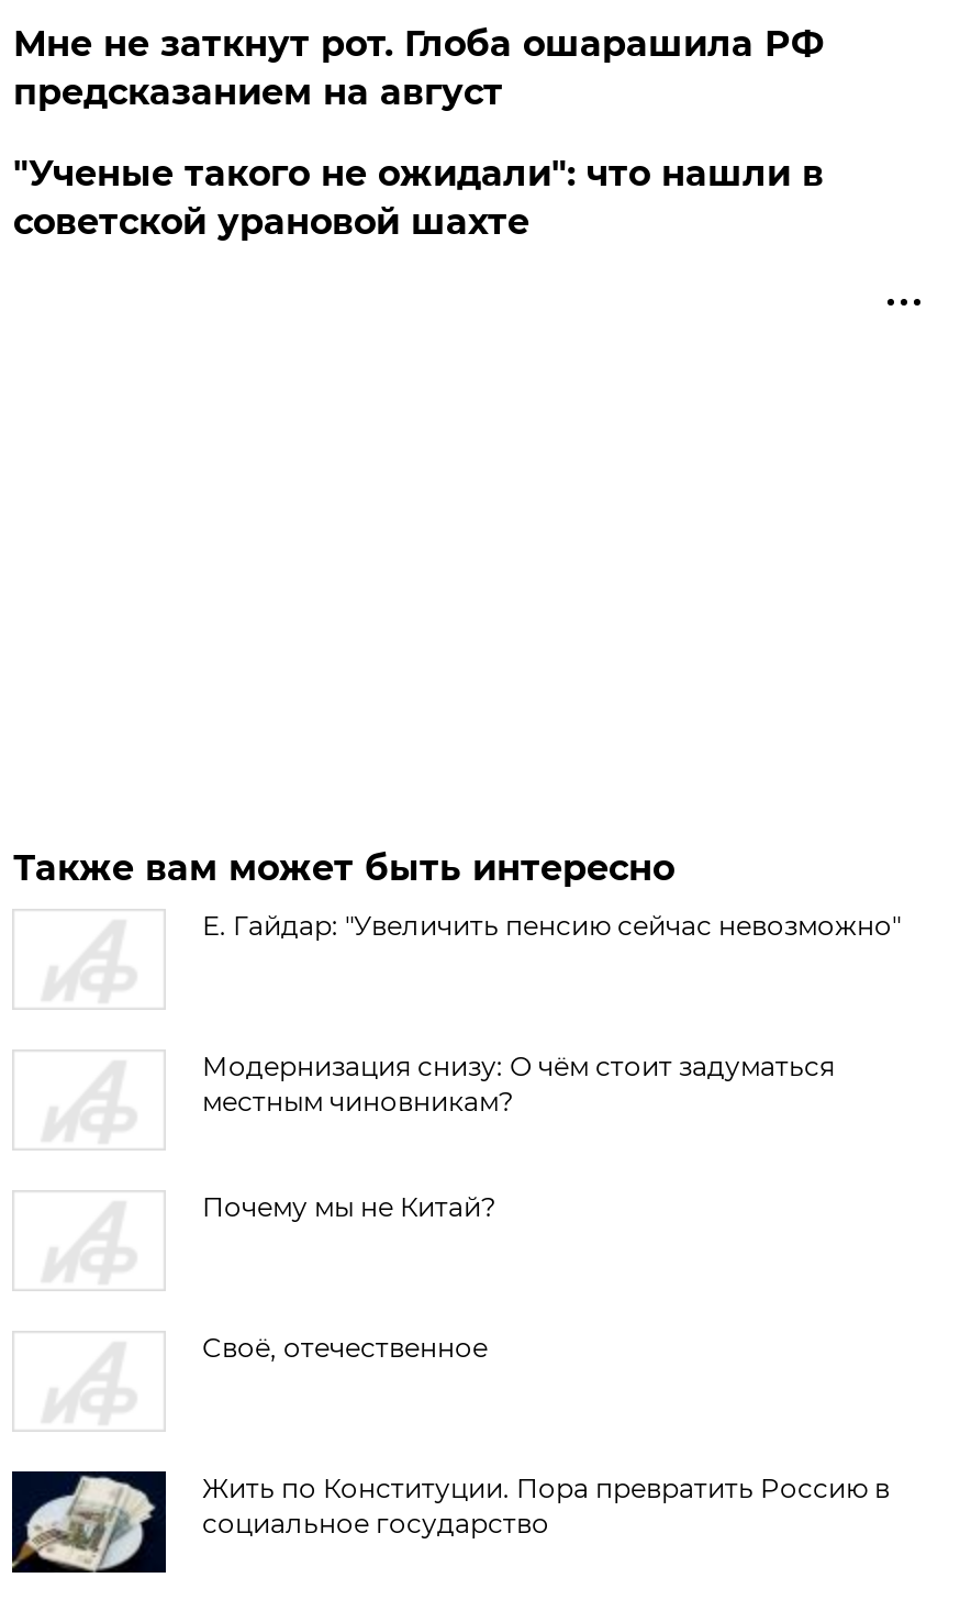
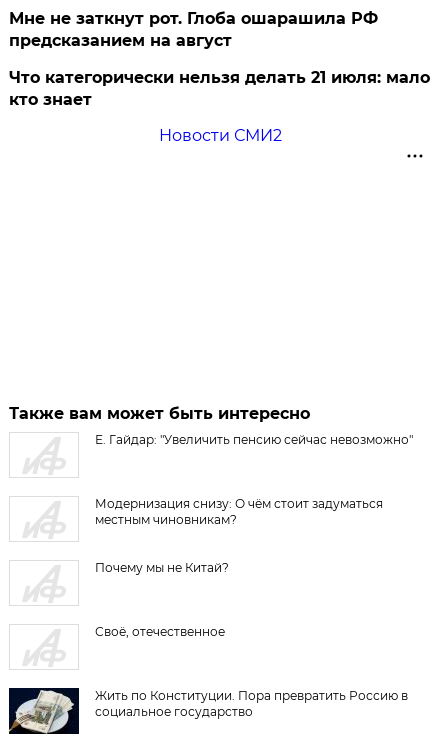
- "Ученые такого не ожидали": что нашли в
- советской урановой шахте
+ Что категорически нельзя делать 21 июля: мало
+ кто знает
+ Новости СМИ2
